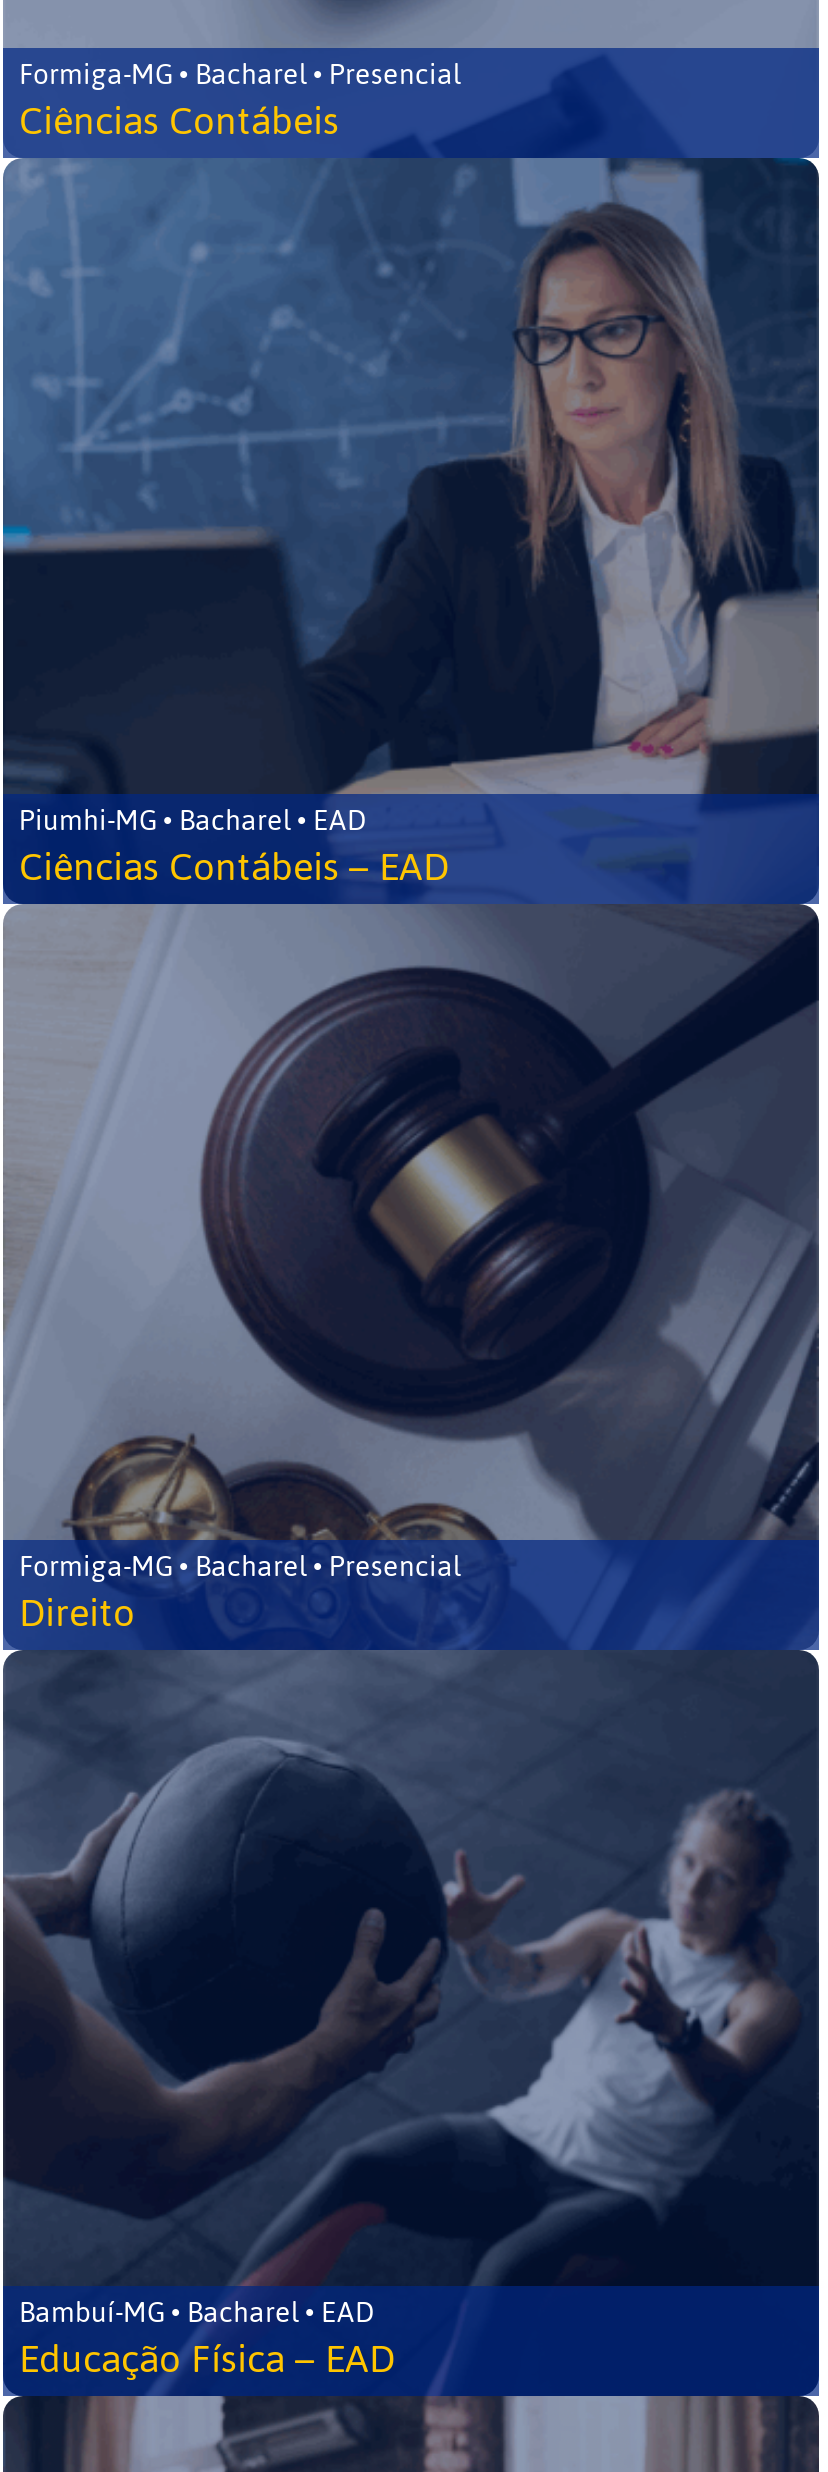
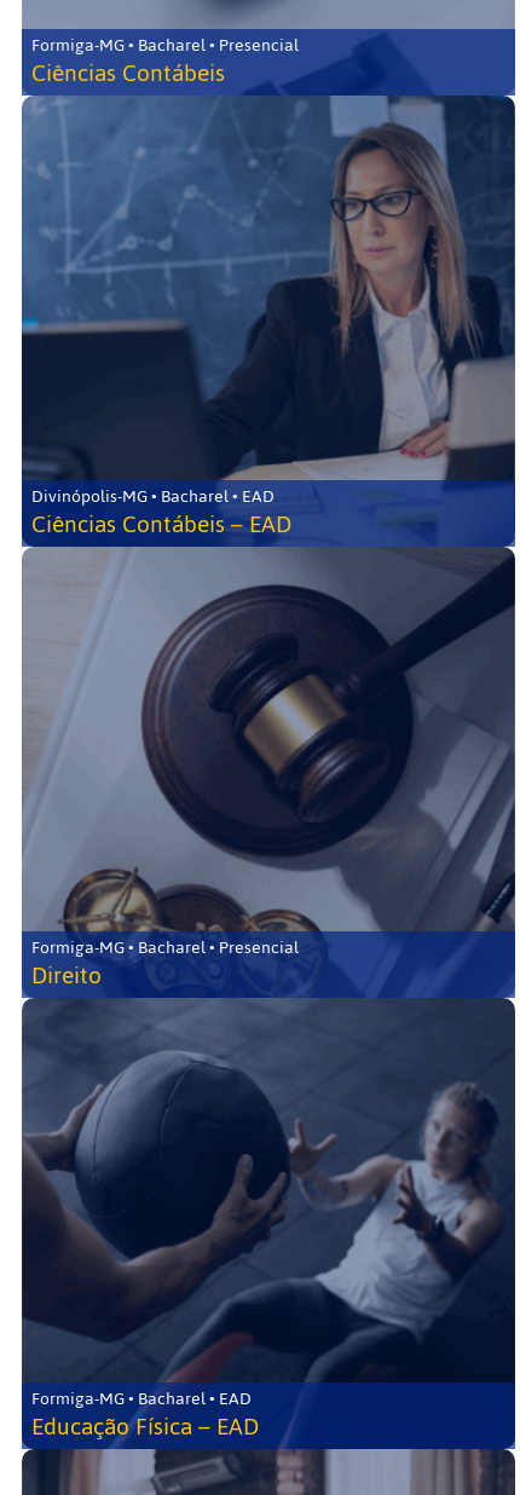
- Piumhi-MG • Bacharel • EAD
+ Divinópolis-MG • Bacharel • EAD

- Bambuí-MG • Bacharel • EAD
+ Formiga-MG • Bacharel • EAD
